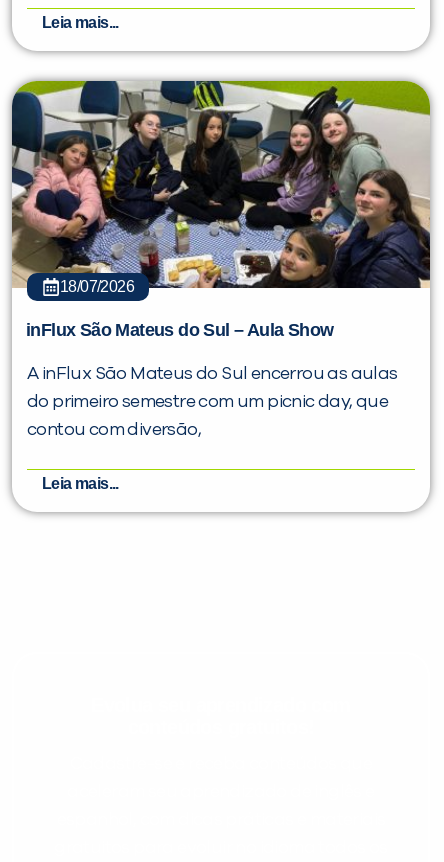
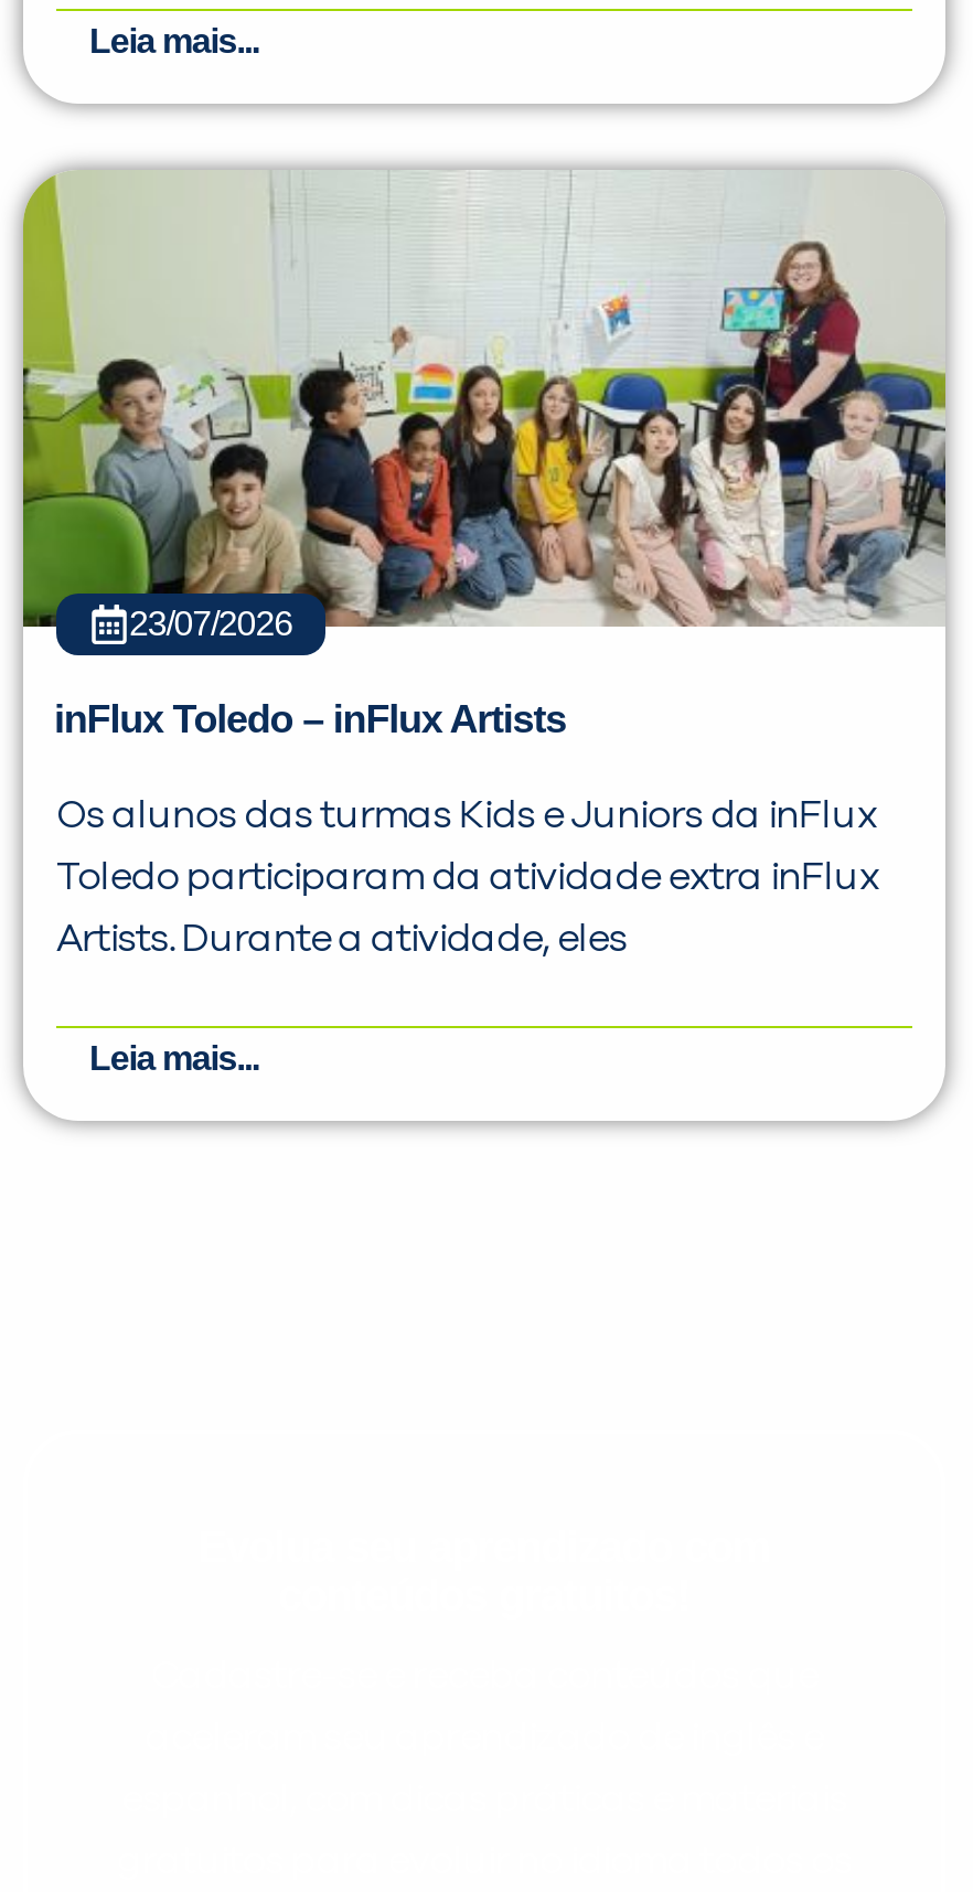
- [image]
- 18/07/2026
+ [image]
+ 23/07/2026

- inFlux São Mateus do Sul – Aula Show
+ inFlux Toledo – inFlux Artists

- A inFlux São Mateus do Sul encerrou as aulas
+ Os alunos das turmas Kids e Juniors da inFlux

- do primeiro semestre com um picnic day, que
+ Toledo participaram da atividade extra inFlux

- contou com diversão,
+ Artists. Durante a atividade, eles
